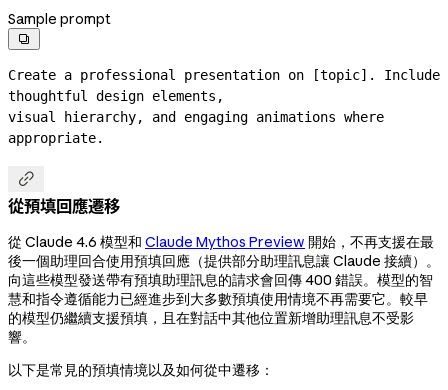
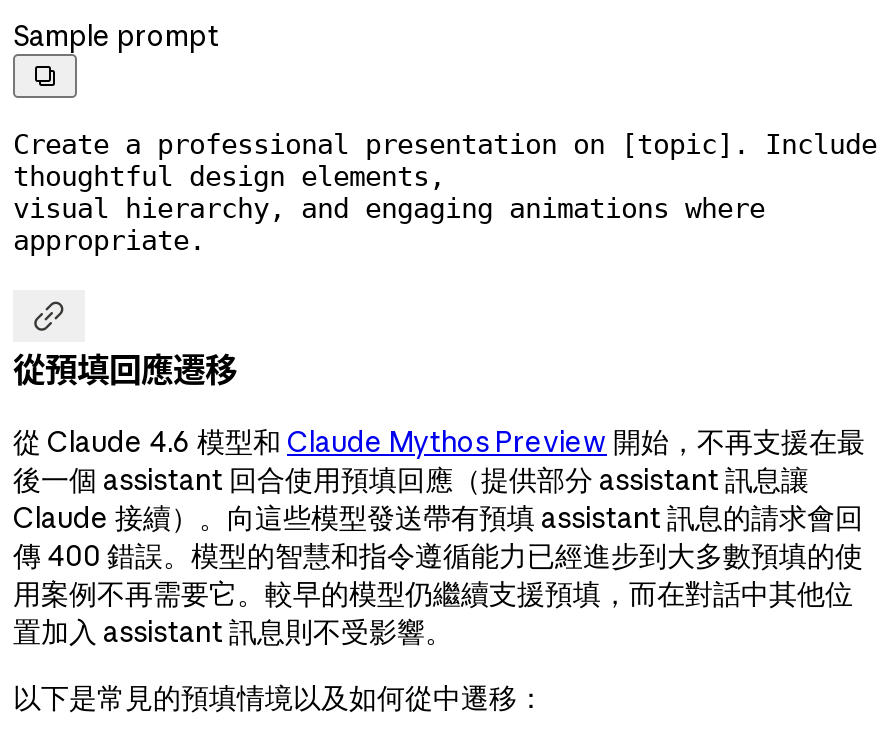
- 後一個助理回合使用預填回應（提供部分助理訊息讓 Claude 接續）。
- 向這些模型發送帶有預填助理訊息的請求會回傳 400 錯誤。模型的智
- 慧和指令遵循能力已經進步到大多數預填使用情境不再需要它。較早
- 的模型仍繼續支援預填，且在對話中其他位置新增助理訊息不受影
- 響。
+ 後一個 assistant 回合使用預填回應（提供部分 assistant 訊息讓
+ Claude 接續）。向這些模型發送帶有預填 assistant 訊息的請求會回
+ 傳 400 錯誤。模型的智慧和指令遵循能力已經進步到大多數預填的使
+ 用案例不再需要它。較早的模型仍繼續支援預填，而在對話中其他位
+ 置加入 assistant 訊息則不受影響。
